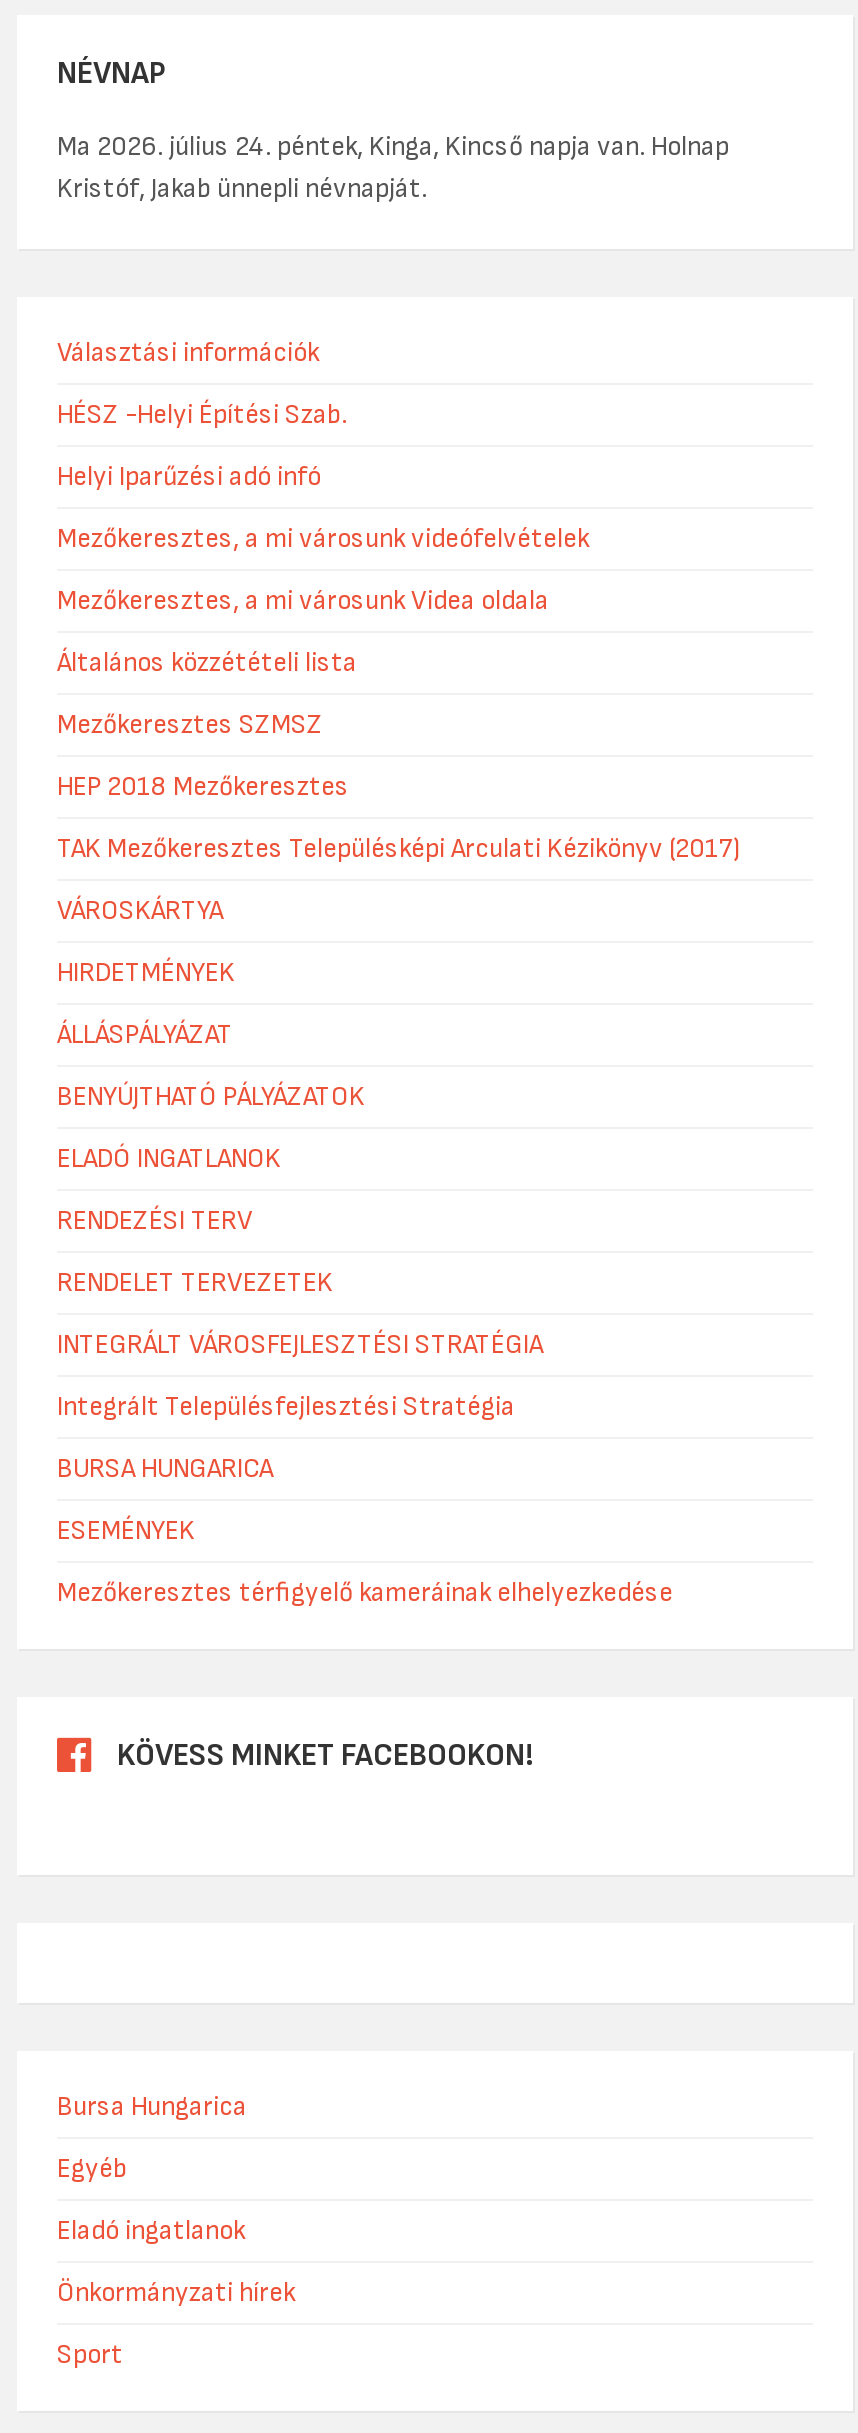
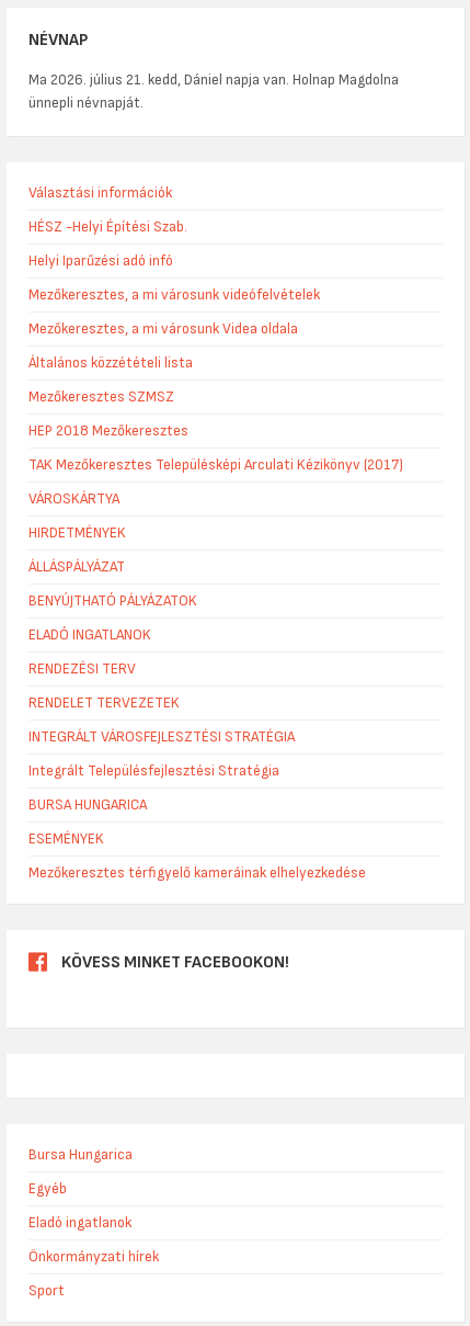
- Ma 2026. július 24. péntek, Kinga, Kincső napja van. Holnap
- Kristóf, Jakab ünnepli névnapját.
+ Ma 2026. július 21. kedd, Dániel napja van. Holnap Magdolna
+ ünnepli névnapját.
